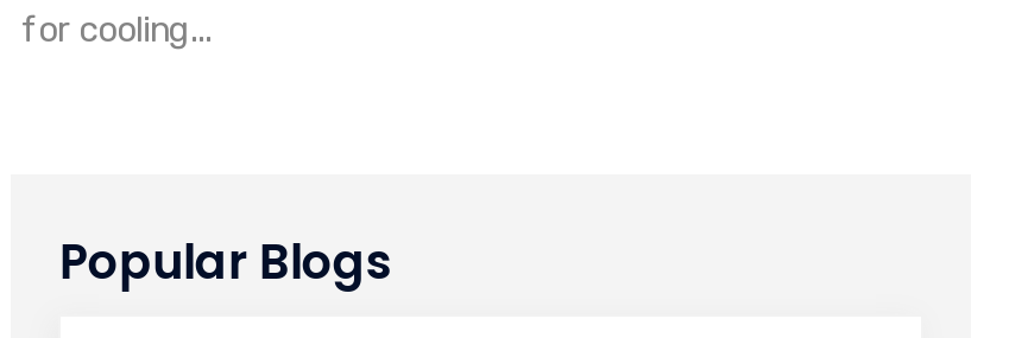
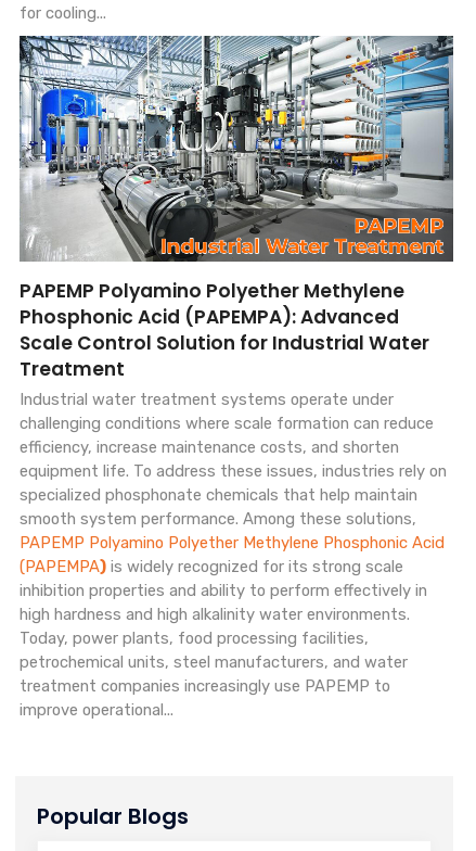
+ [image]
+ PAPEMP Polyamino Polyether Methylene
+ Phosphonic Acid (PAPEMPA): Advanced
+ Scale Control Solution for Industrial Water
+ Treatment
+ Industrial water treatment systems operate under
+ challenging conditions where scale formation can reduce
+ efficiency, increase maintenance costs, and shorten
+ equipment life. To address these issues, industries rely on
+ specialized phosphonate chemicals that help maintain
+ smooth system performance. Among these solutions,
+ PAPEMP Polyamino Polyether Methylene Phosphonic Acid
+ (PAPEMPA) is widely recognized for its strong scale
+ inhibition properties and ability to perform effectively in
+ high hardness and high alkalinity water environments.
+ Today, power plants, food processing facilities,
+ petrochemical units, steel manufacturers, and water
+ treatment companies increasingly use PAPEMP to
+ improve operational...
